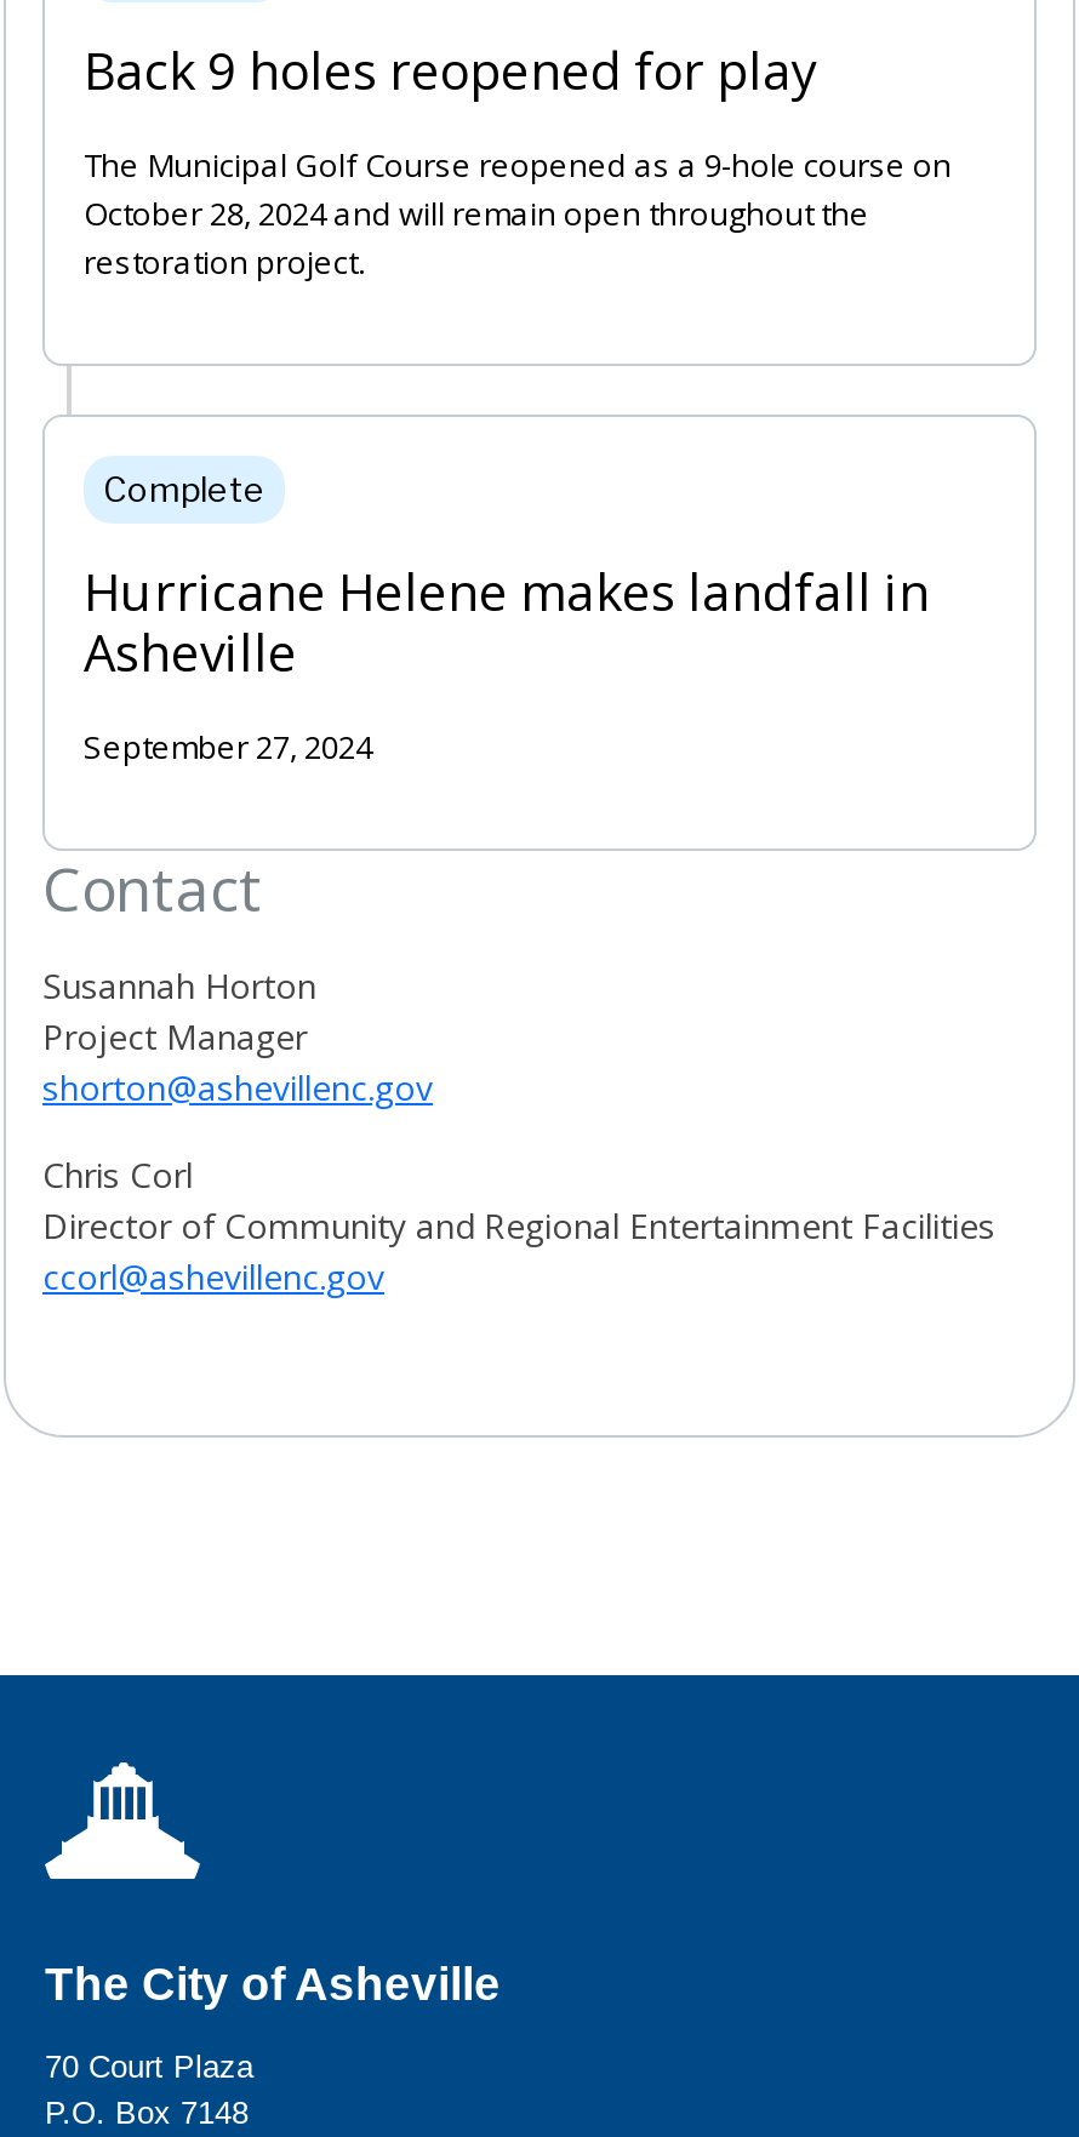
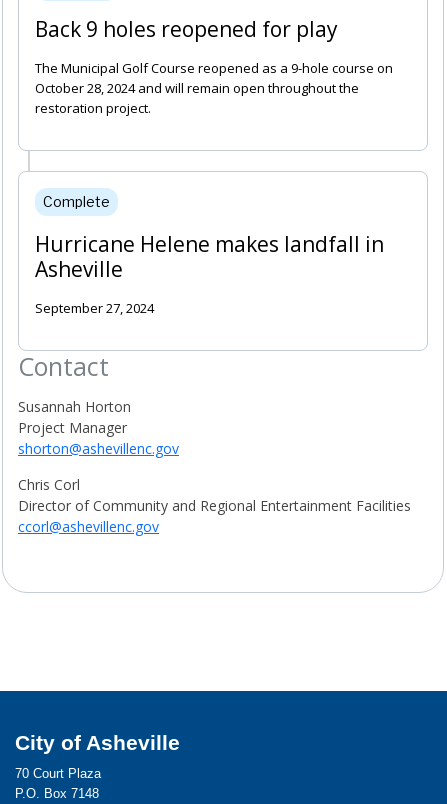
- The City of Asheville
+ City of Asheville
